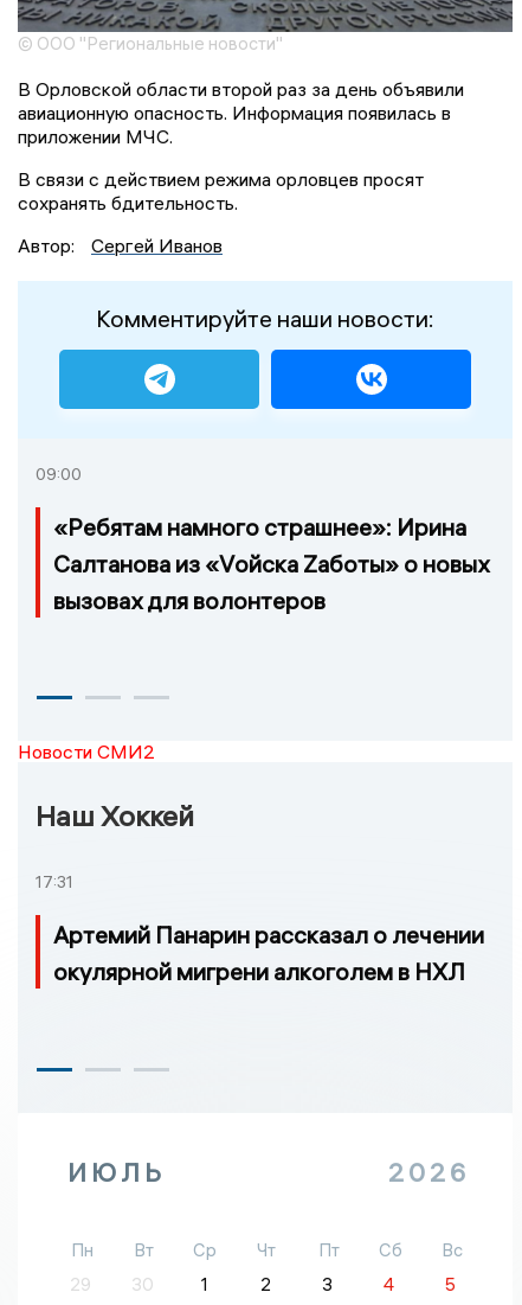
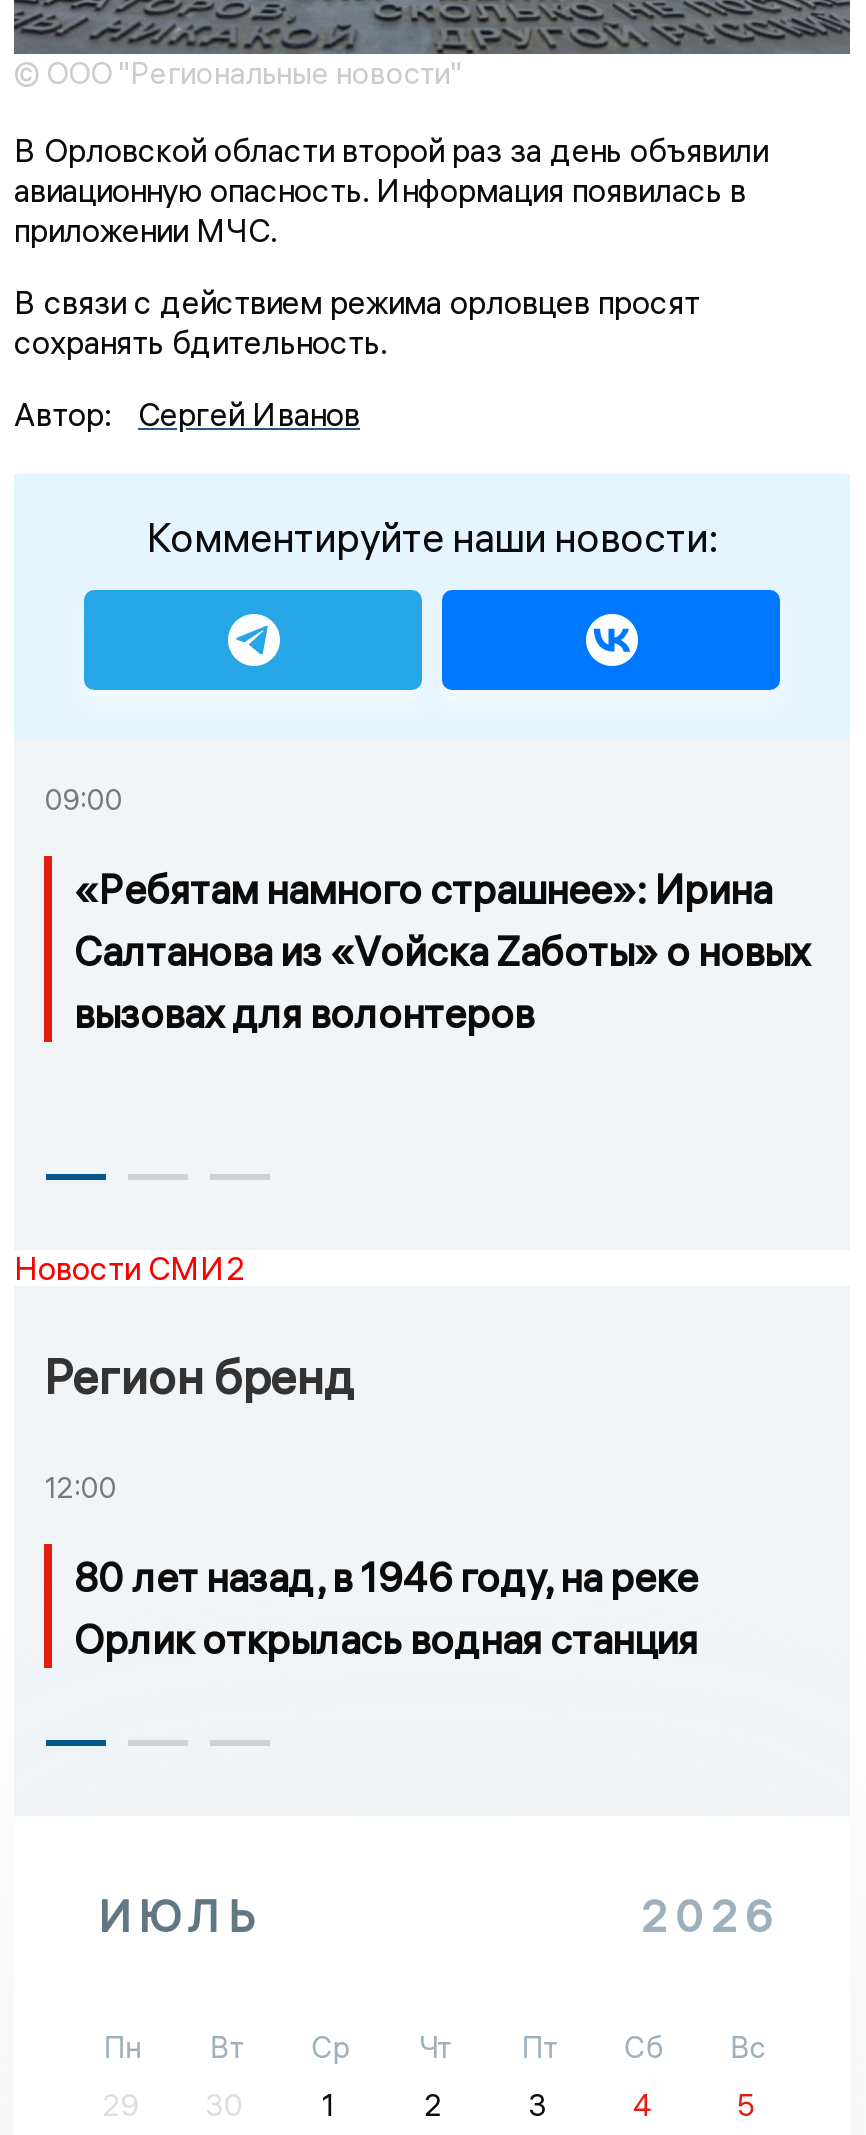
- Наш Хоккей
+ Регион бренд

- 17:31
+ 12:00

- Артемий Панарин рассказал о лечении
- окулярной мигрени алкоголем в НХЛ
+ 80 лет назад, в 1946 году, на реке
+ Орлик открылась водная станция
